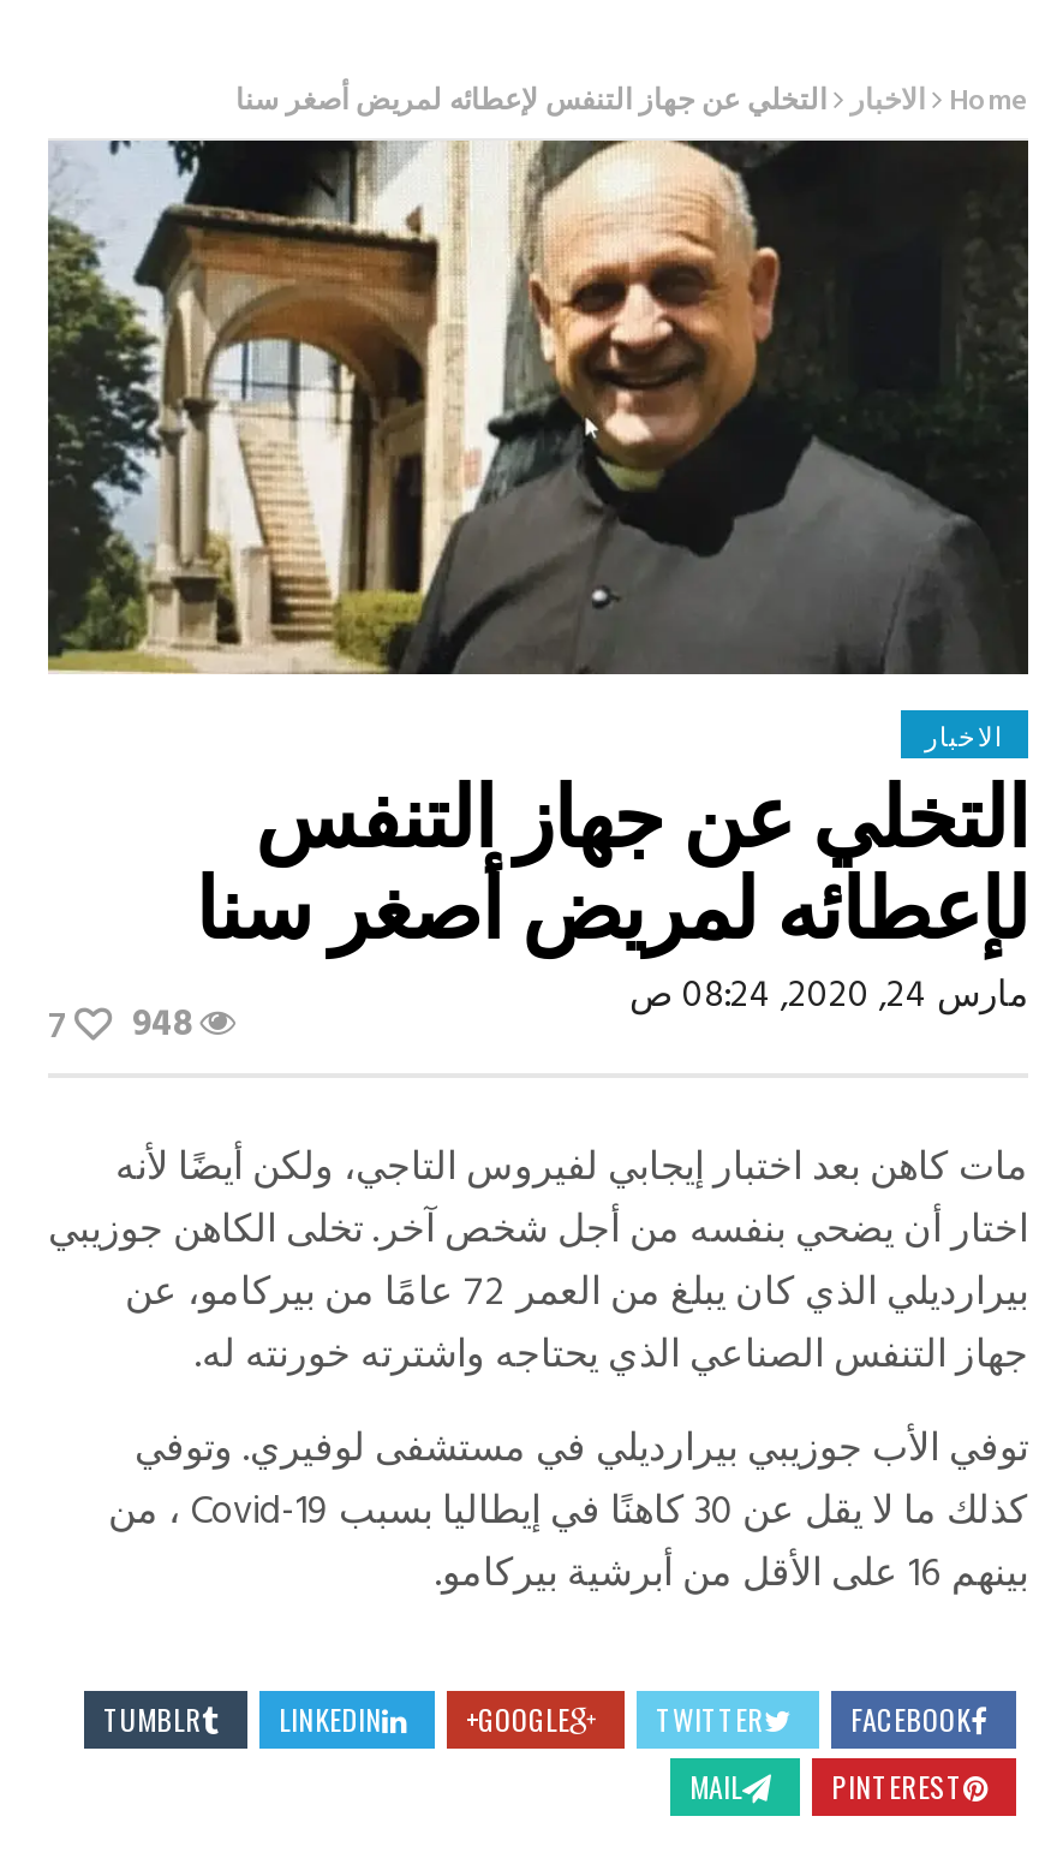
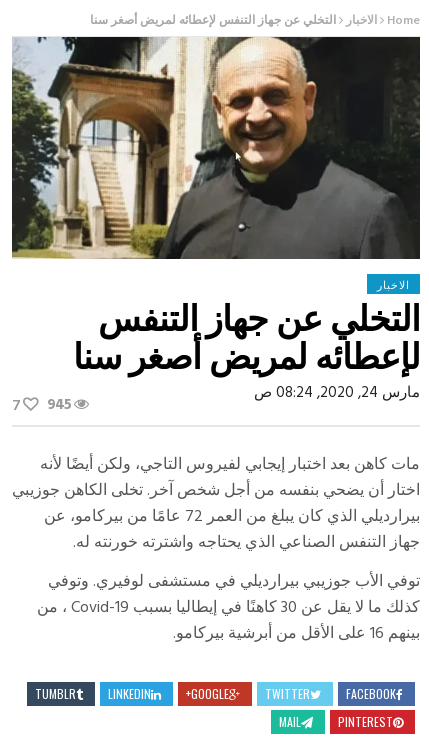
- 7 948
+ 7 945
